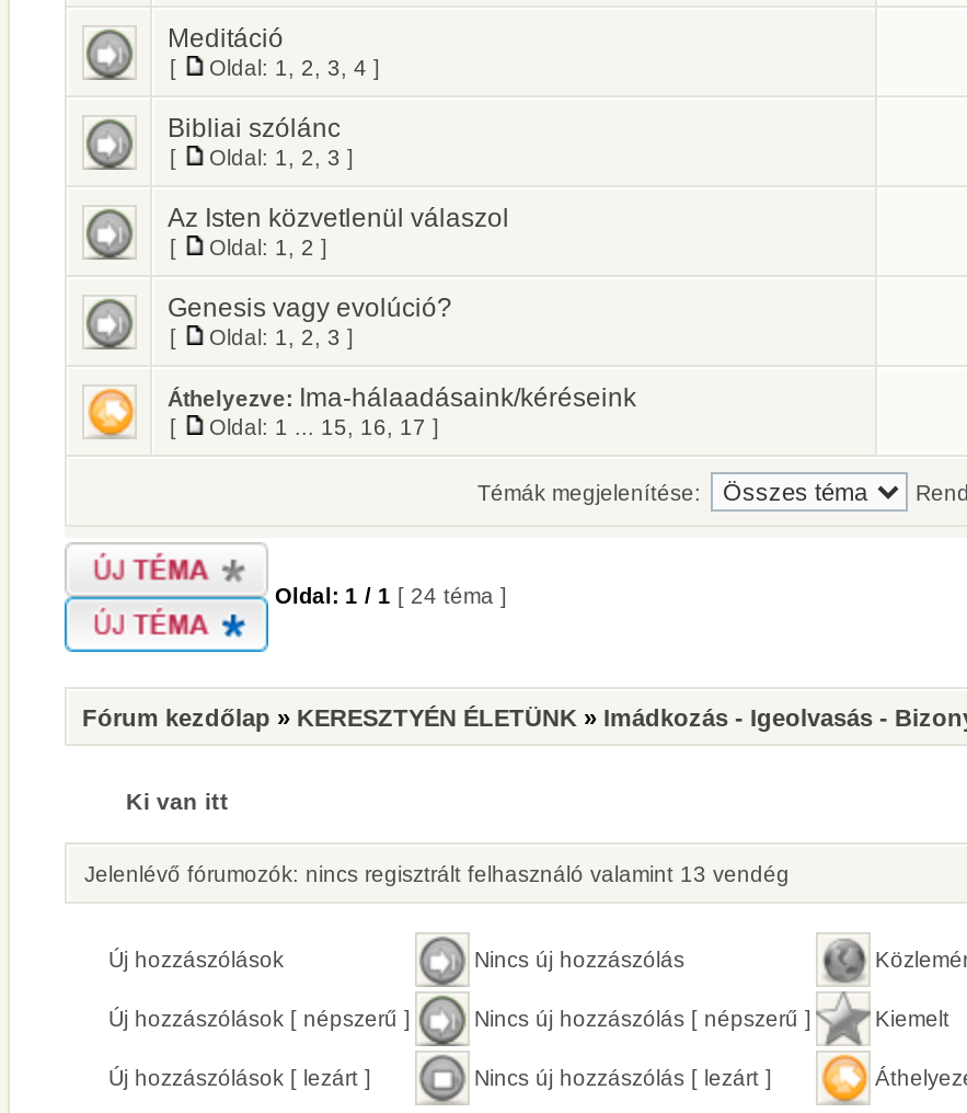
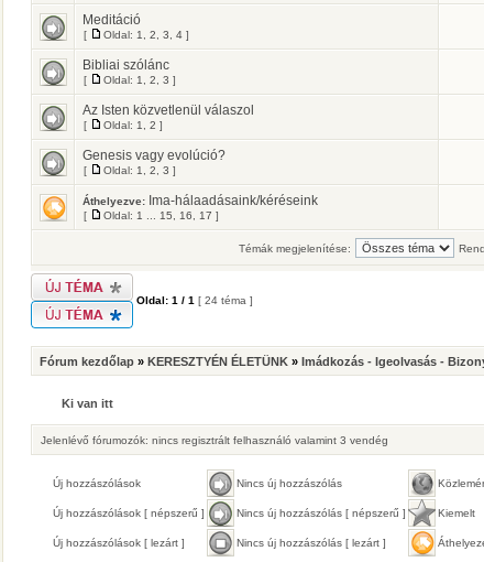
- Jelenlévő fórumozók: nincs regisztrált felhasználó valamint 13 vendég
+ Jelenlévő fórumozók: nincs regisztrált felhasználó valamint 3 vendég
